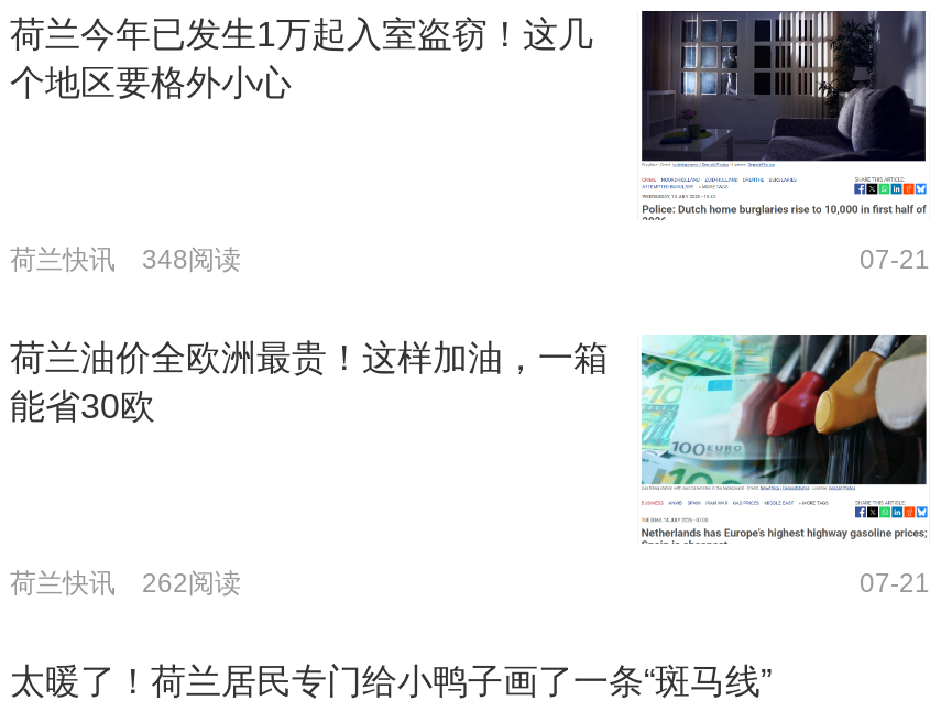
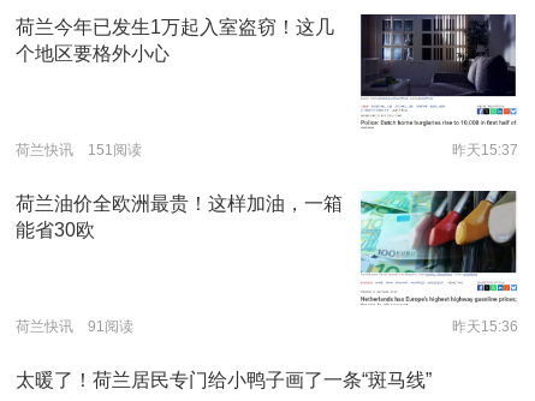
- 荷兰快讯 348阅读
- 07-21
+ 荷兰快讯 151阅读
+ 昨天15:37

- 荷兰快讯 262阅读
- 07-21
+ 荷兰快讯 91阅读
+ 昨天15:36
